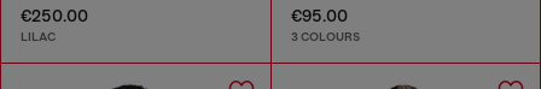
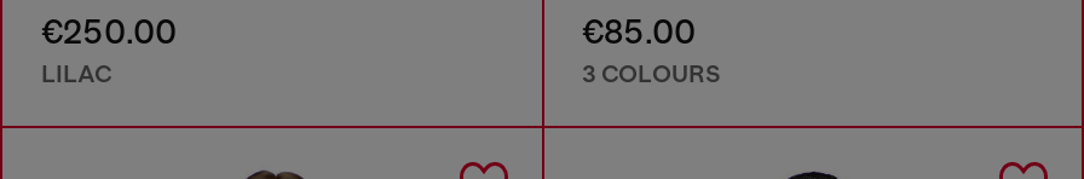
- €95.00
+ €85.00
